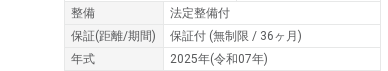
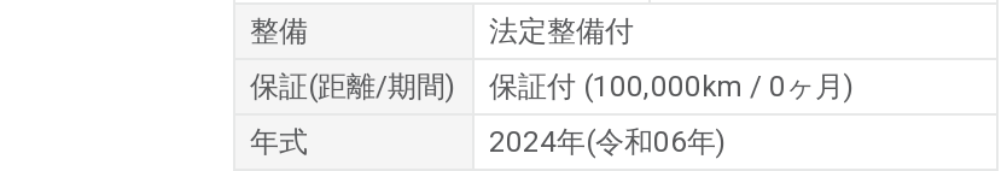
- 保証付(無制限 / 36ヶ月)
+ 保証付(100,000km / 0ヶ月)

- 2025年(令和07年)
+ 2024年(令和06年)
